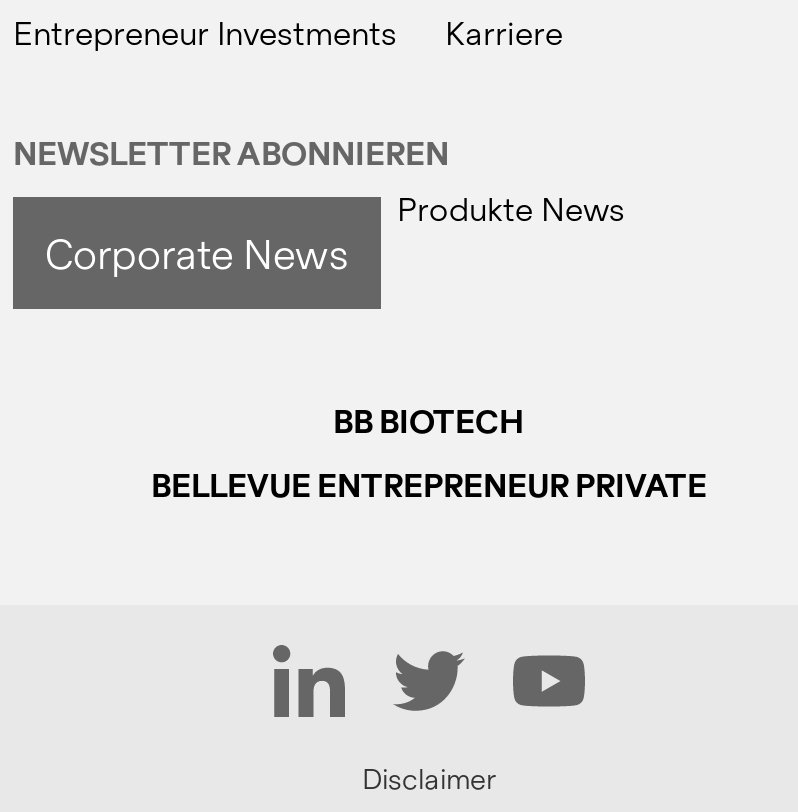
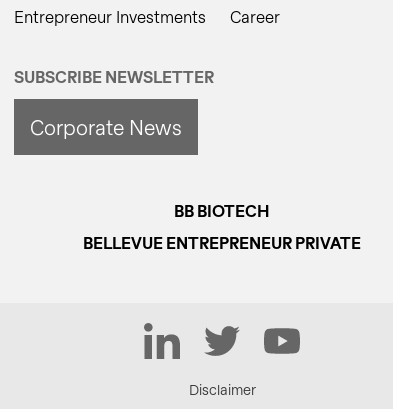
- Karriere
+ Career

- NEWSLETTER ABONNIEREN
+ SUBSCRIBE NEWSLETTER

- Produkte News
